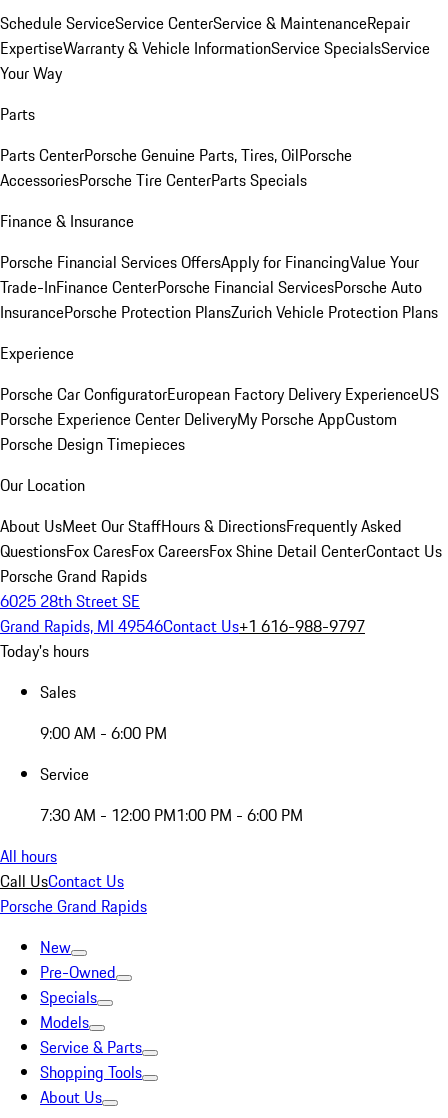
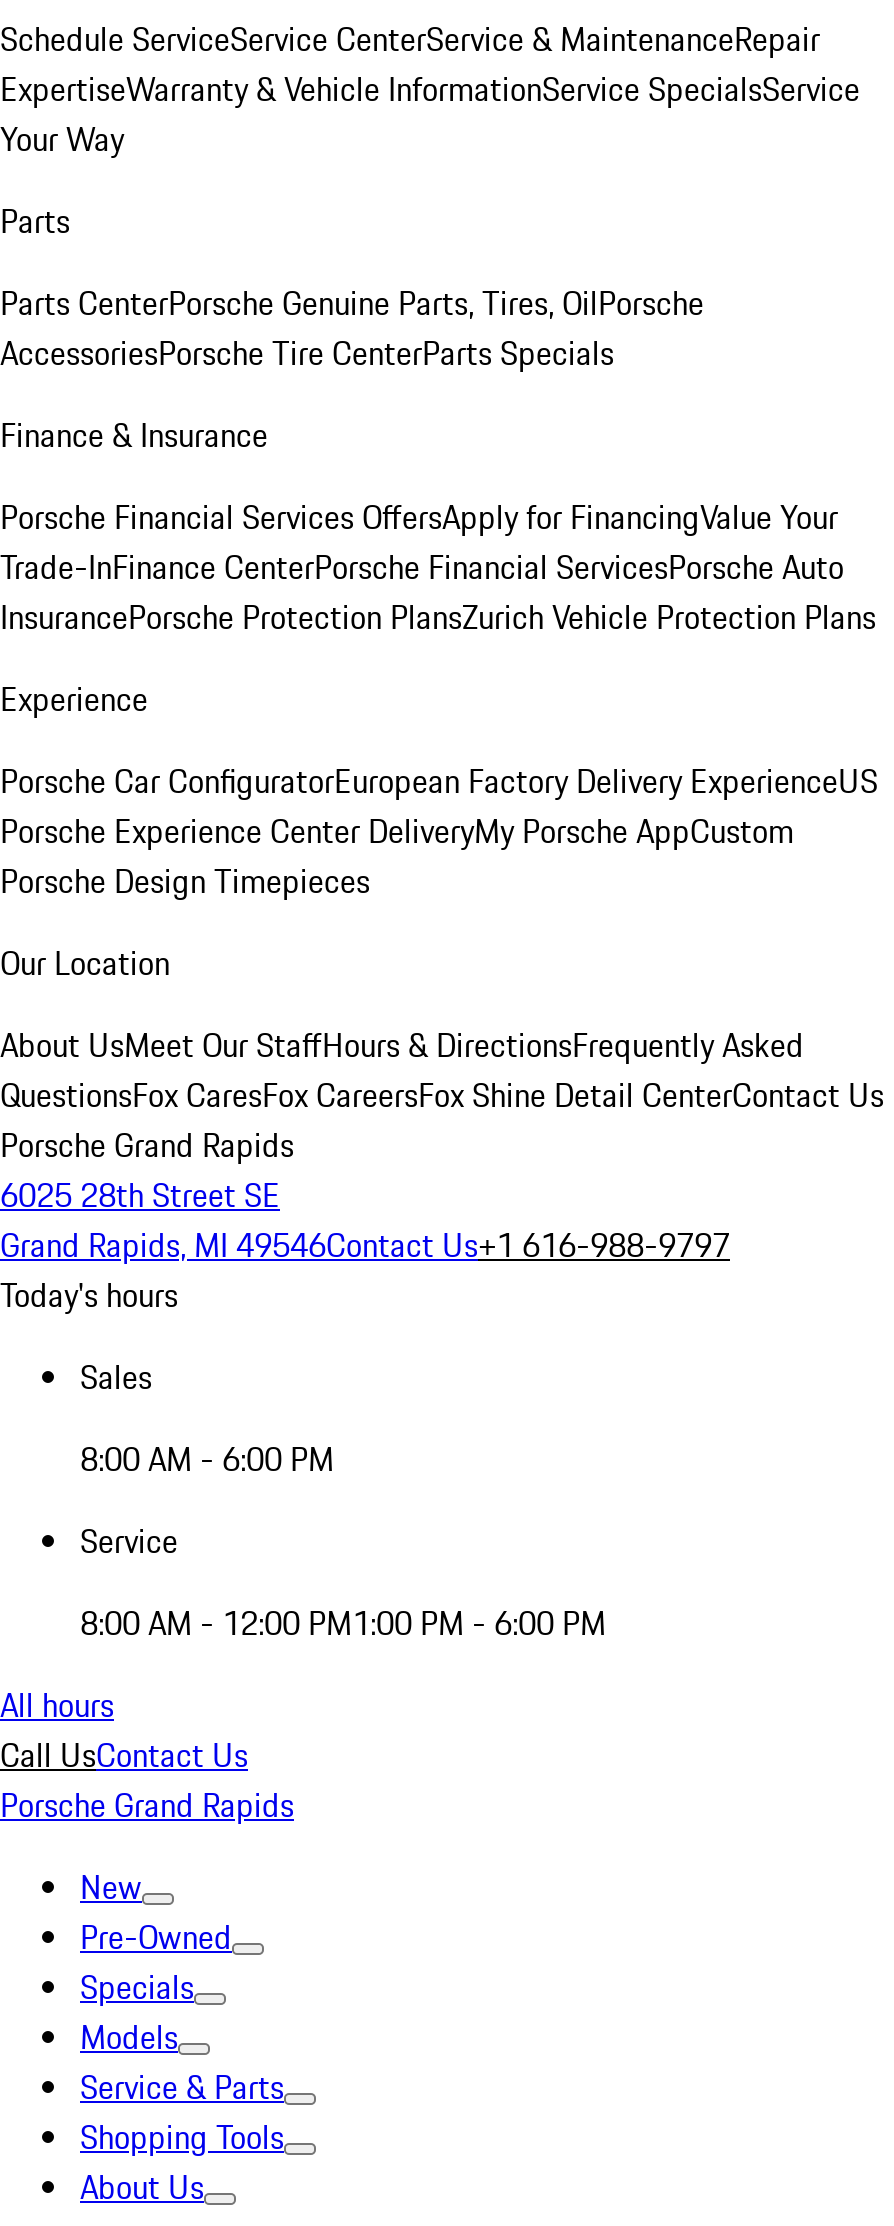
- 9:00 AM - 6:00 PM
+ 8:00 AM - 6:00 PM

- 7:30 AM - 12:00 PM1:00 PM - 6:00 PM
+ 8:00 AM - 12:00 PM1:00 PM - 6:00 PM
